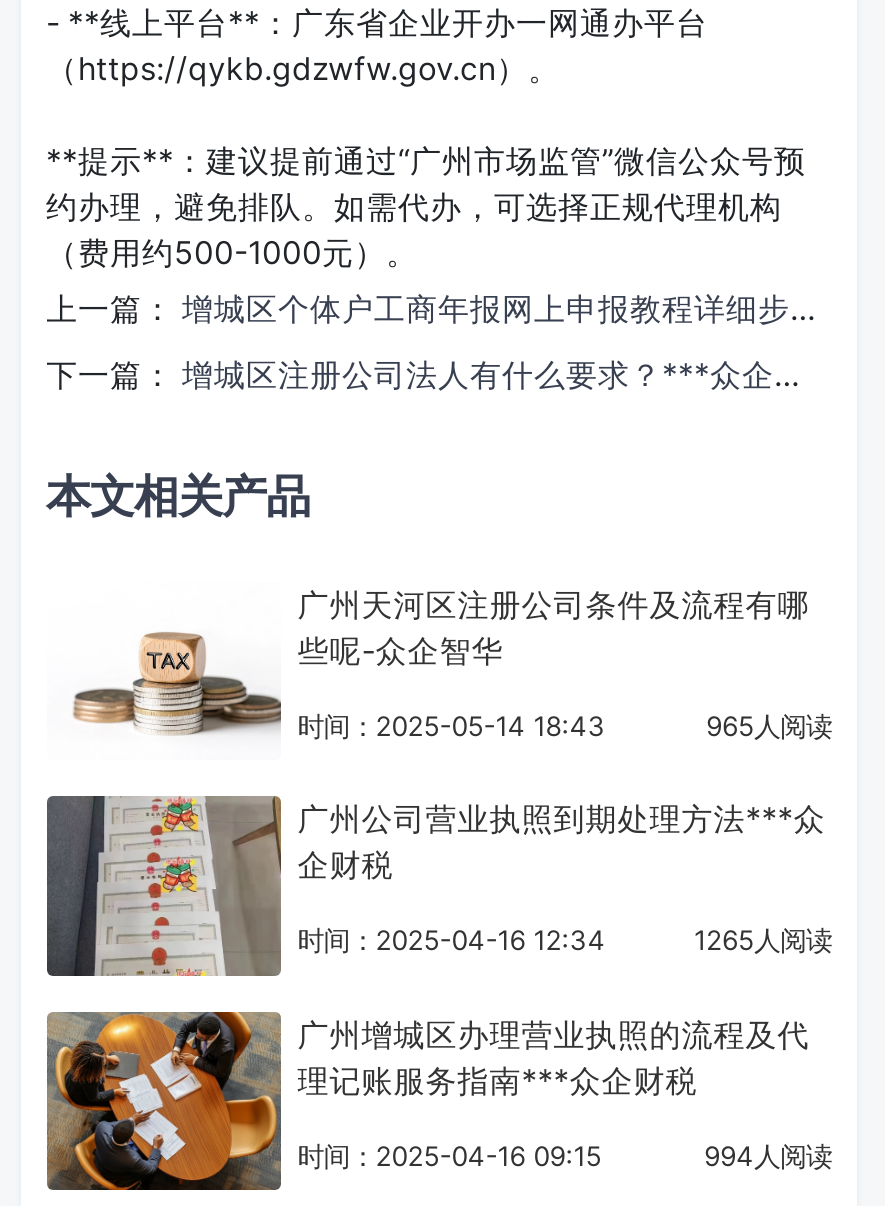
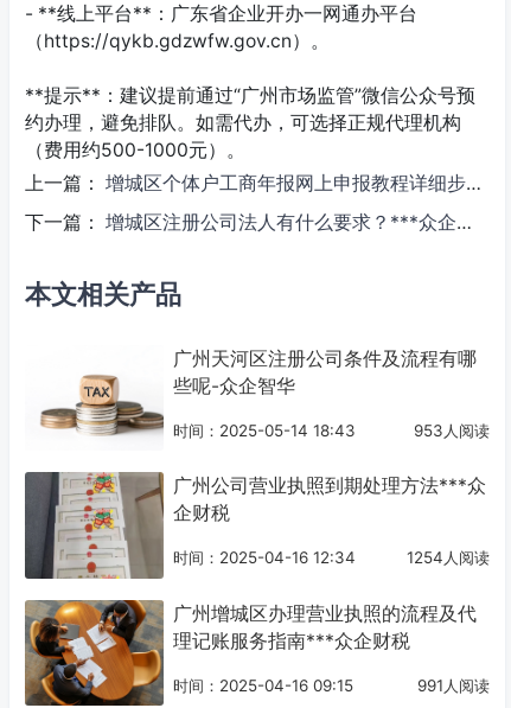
- 965人阅读
+ 953人阅读

- 1265人阅读
+ 1254人阅读

- 994人阅读
+ 991人阅读
